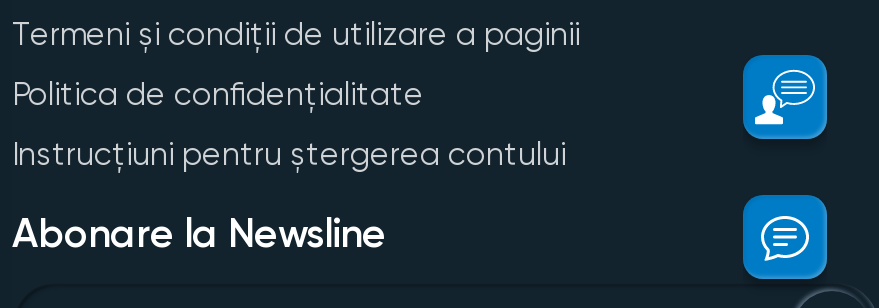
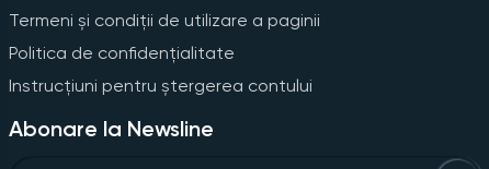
- [image]

- [image]
